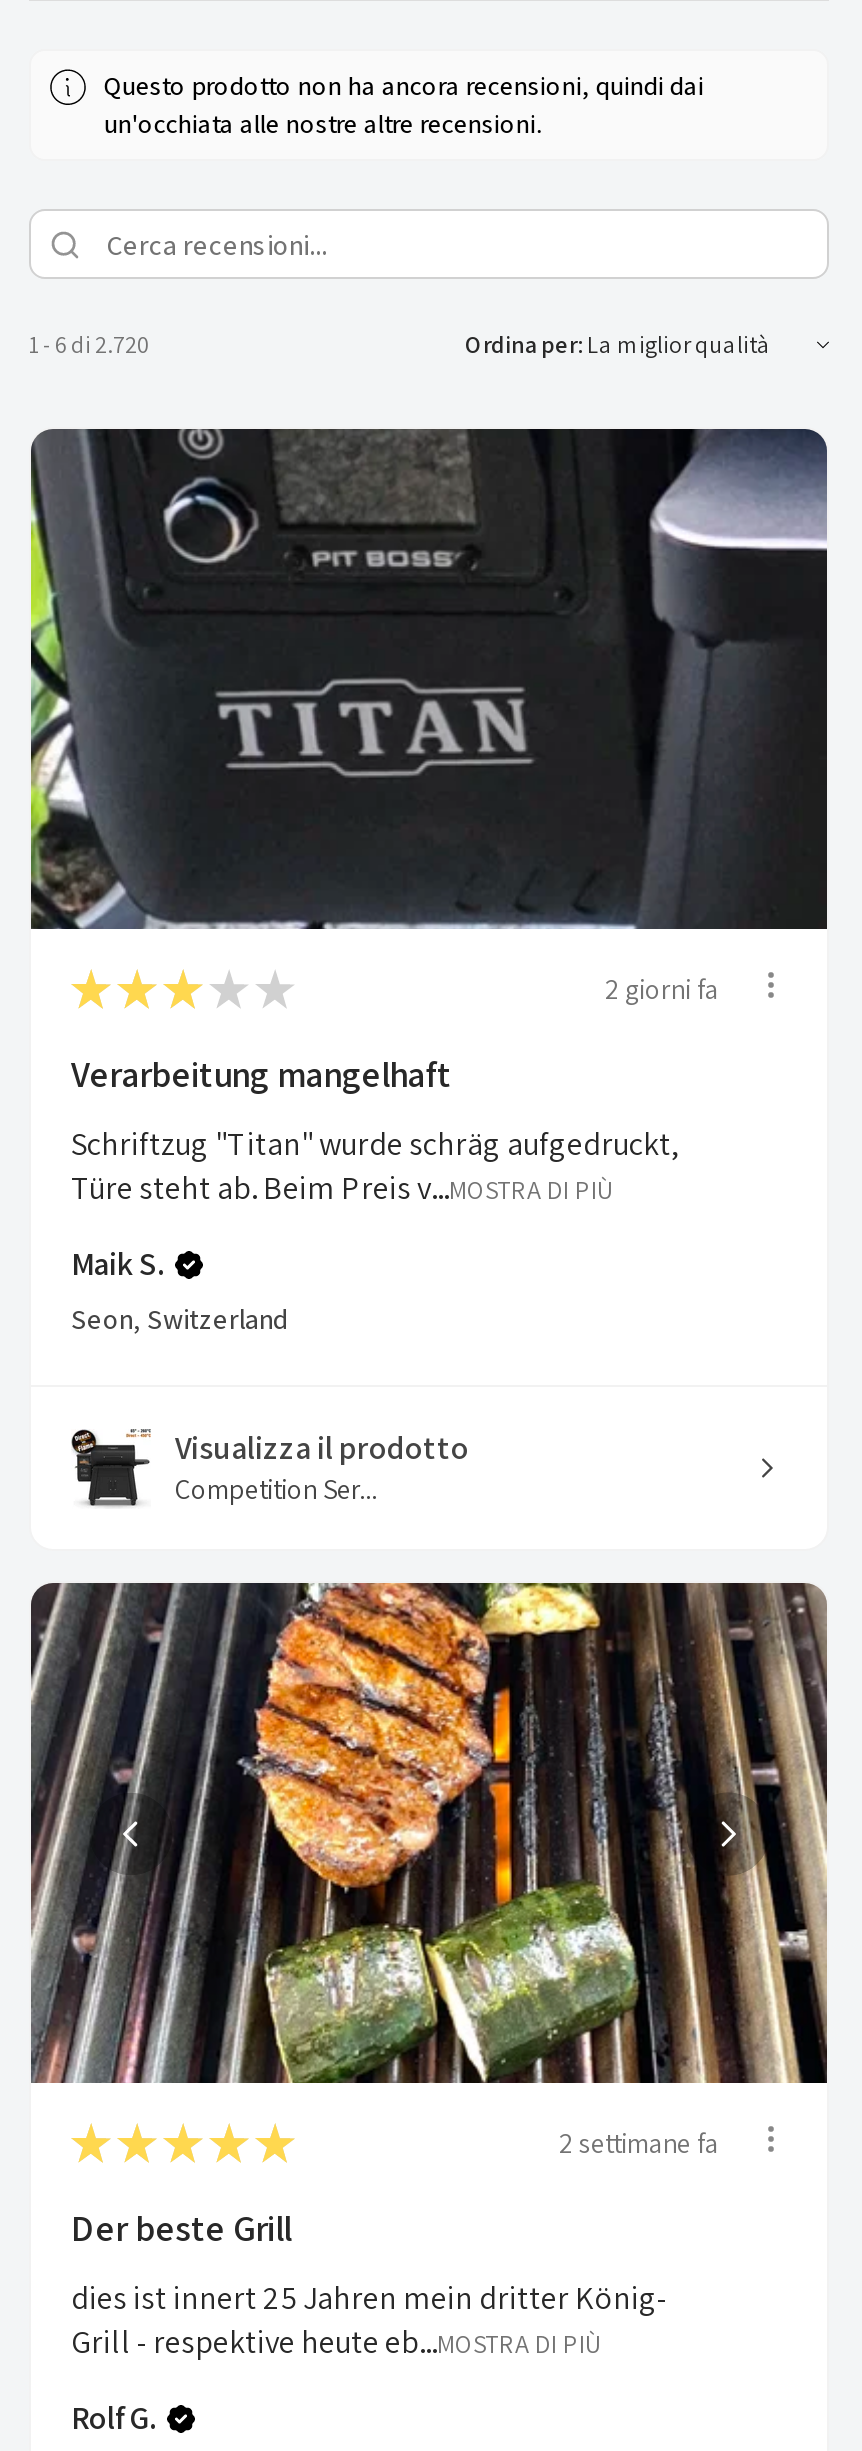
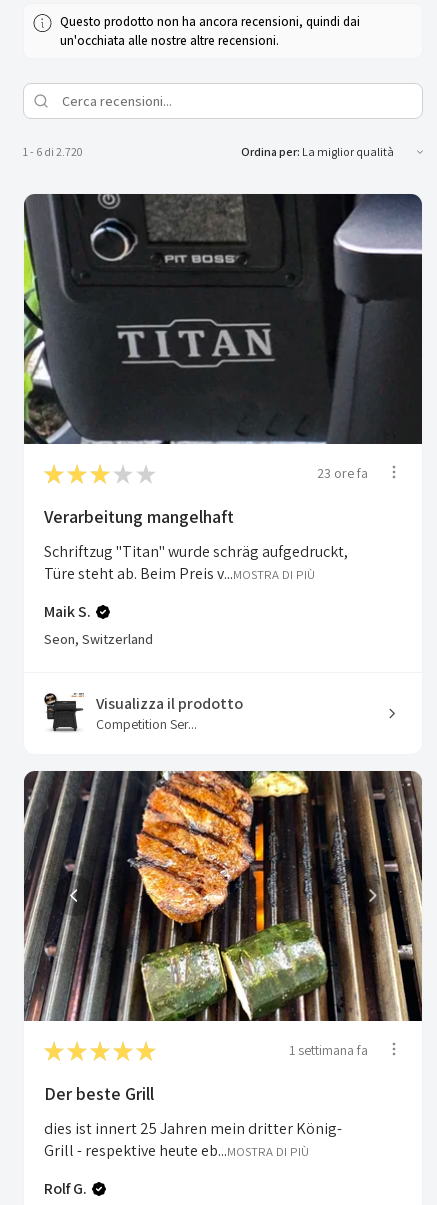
- 2 giorni fa
+ 23 ore fa

- 2 settimane fa
+ 1 settimana fa
